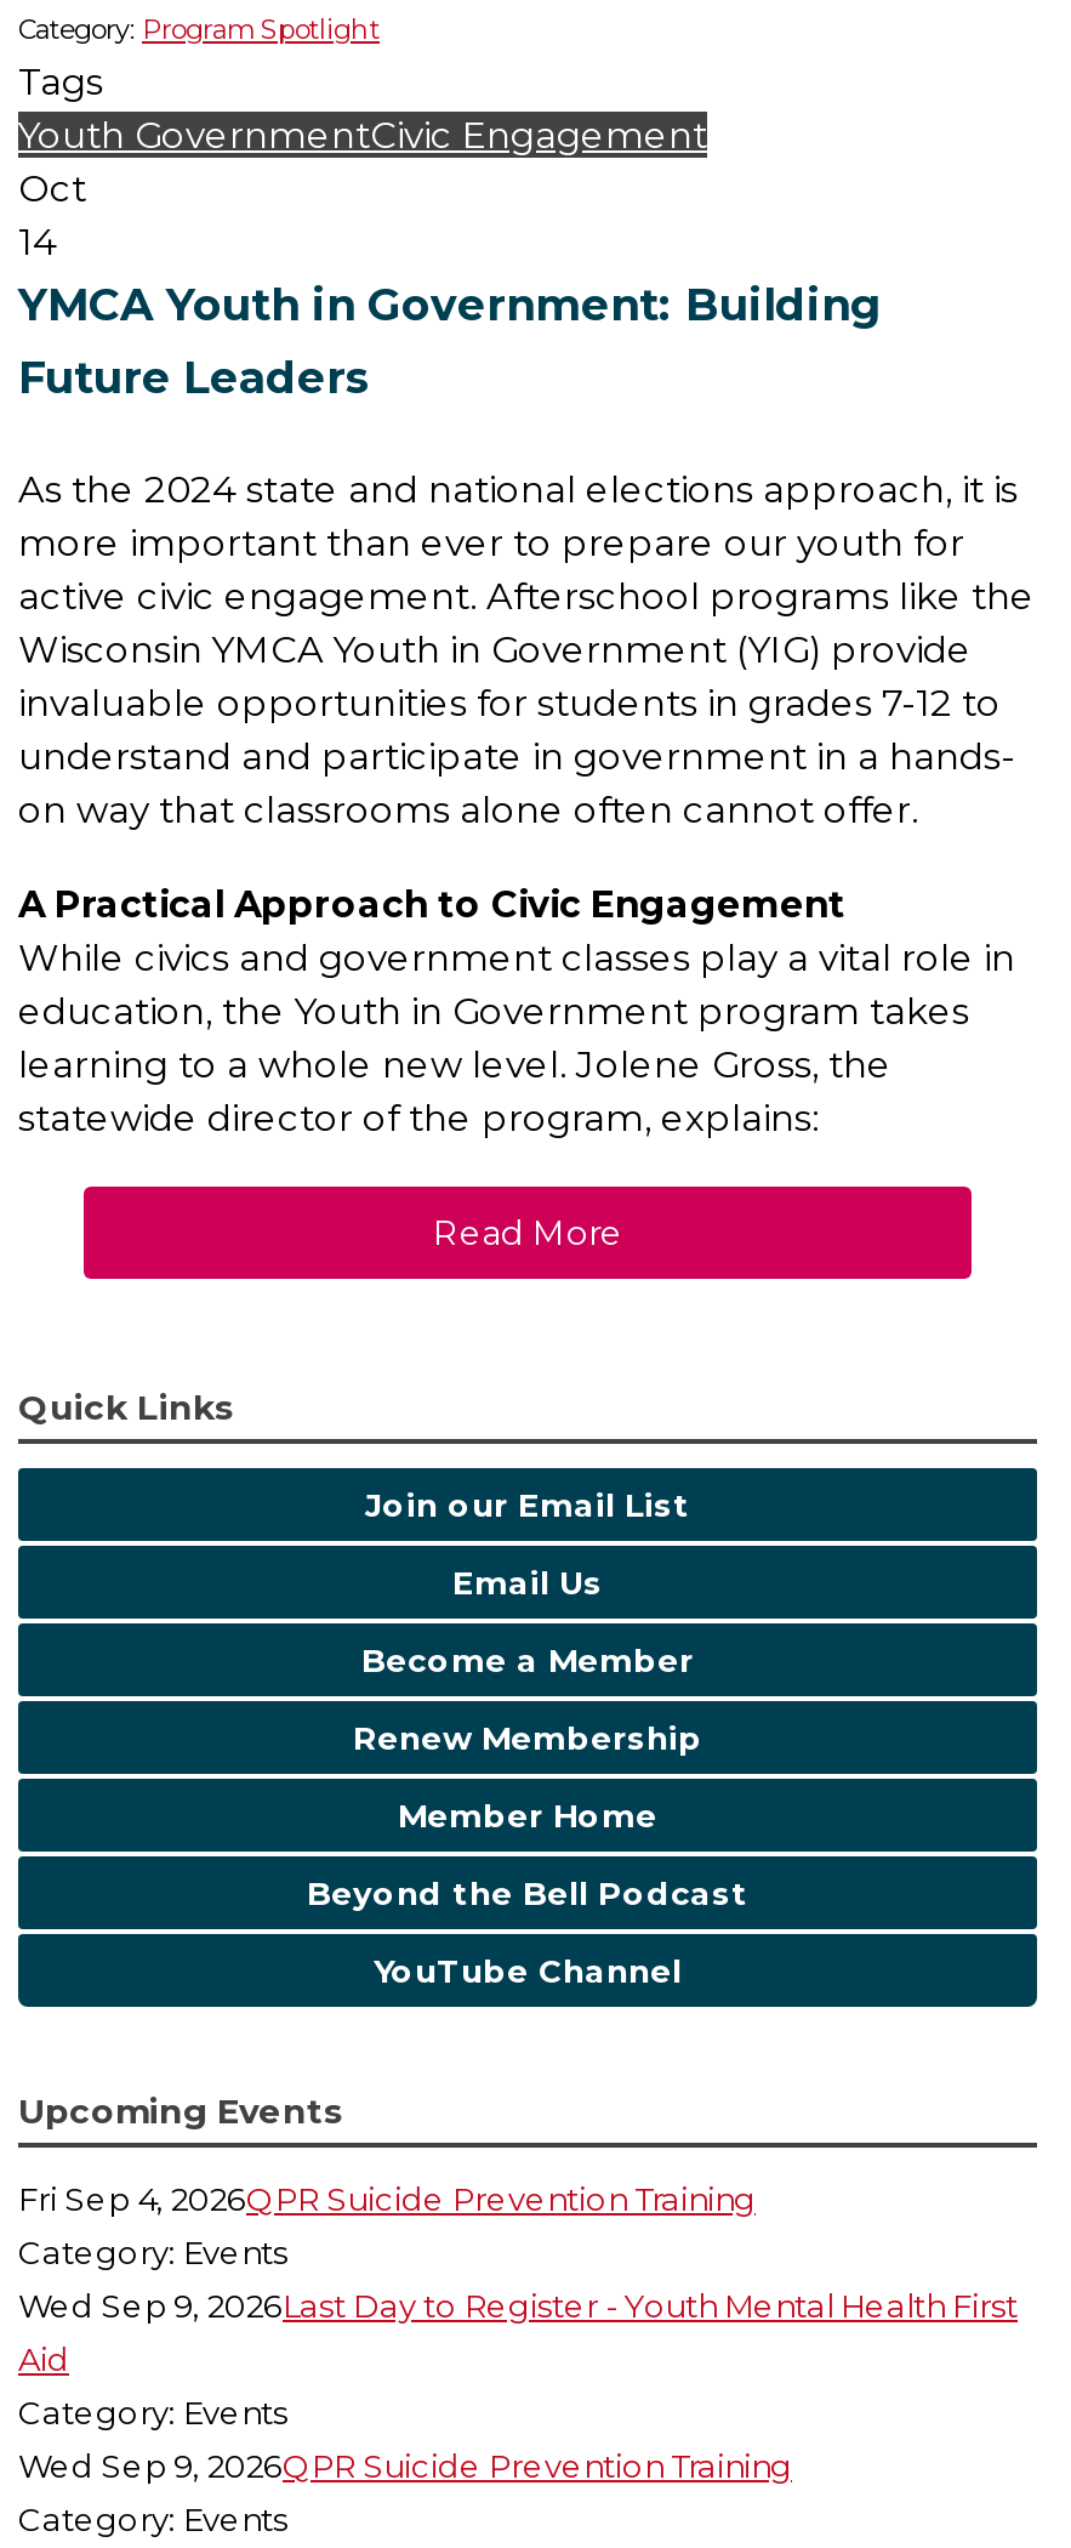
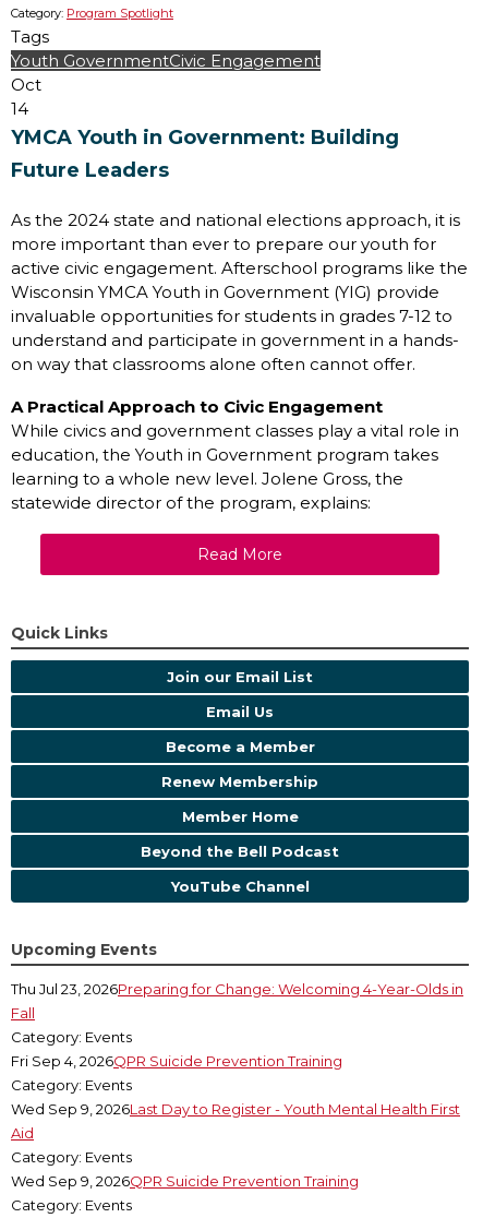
+ Thu Jul 23, 2026Preparing for Change: Welcoming 4-Year-Olds in
+ Fall
+ Category: Events
